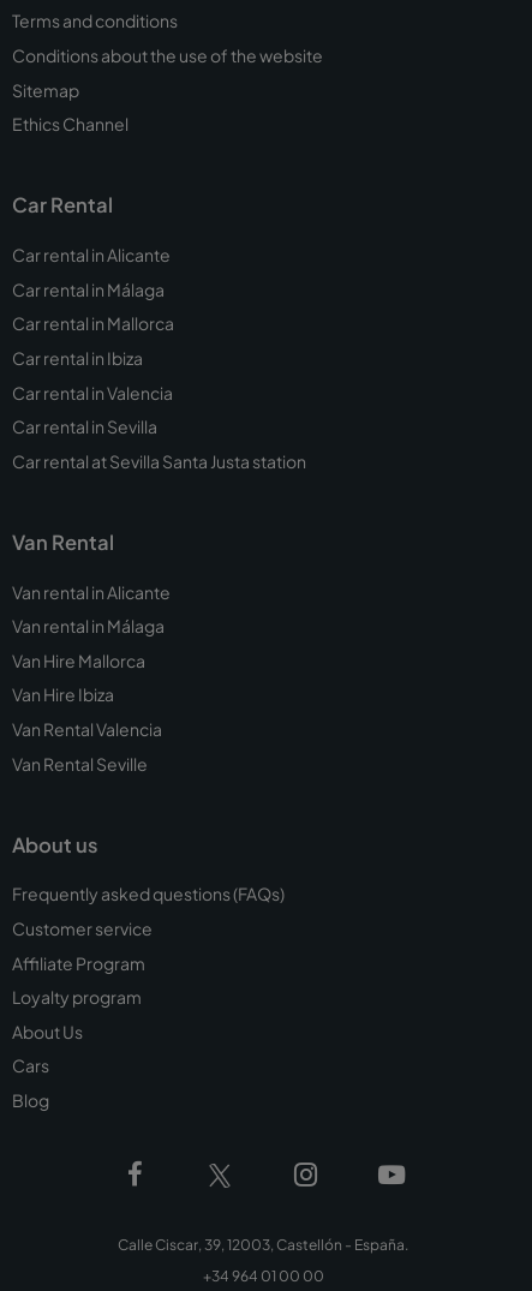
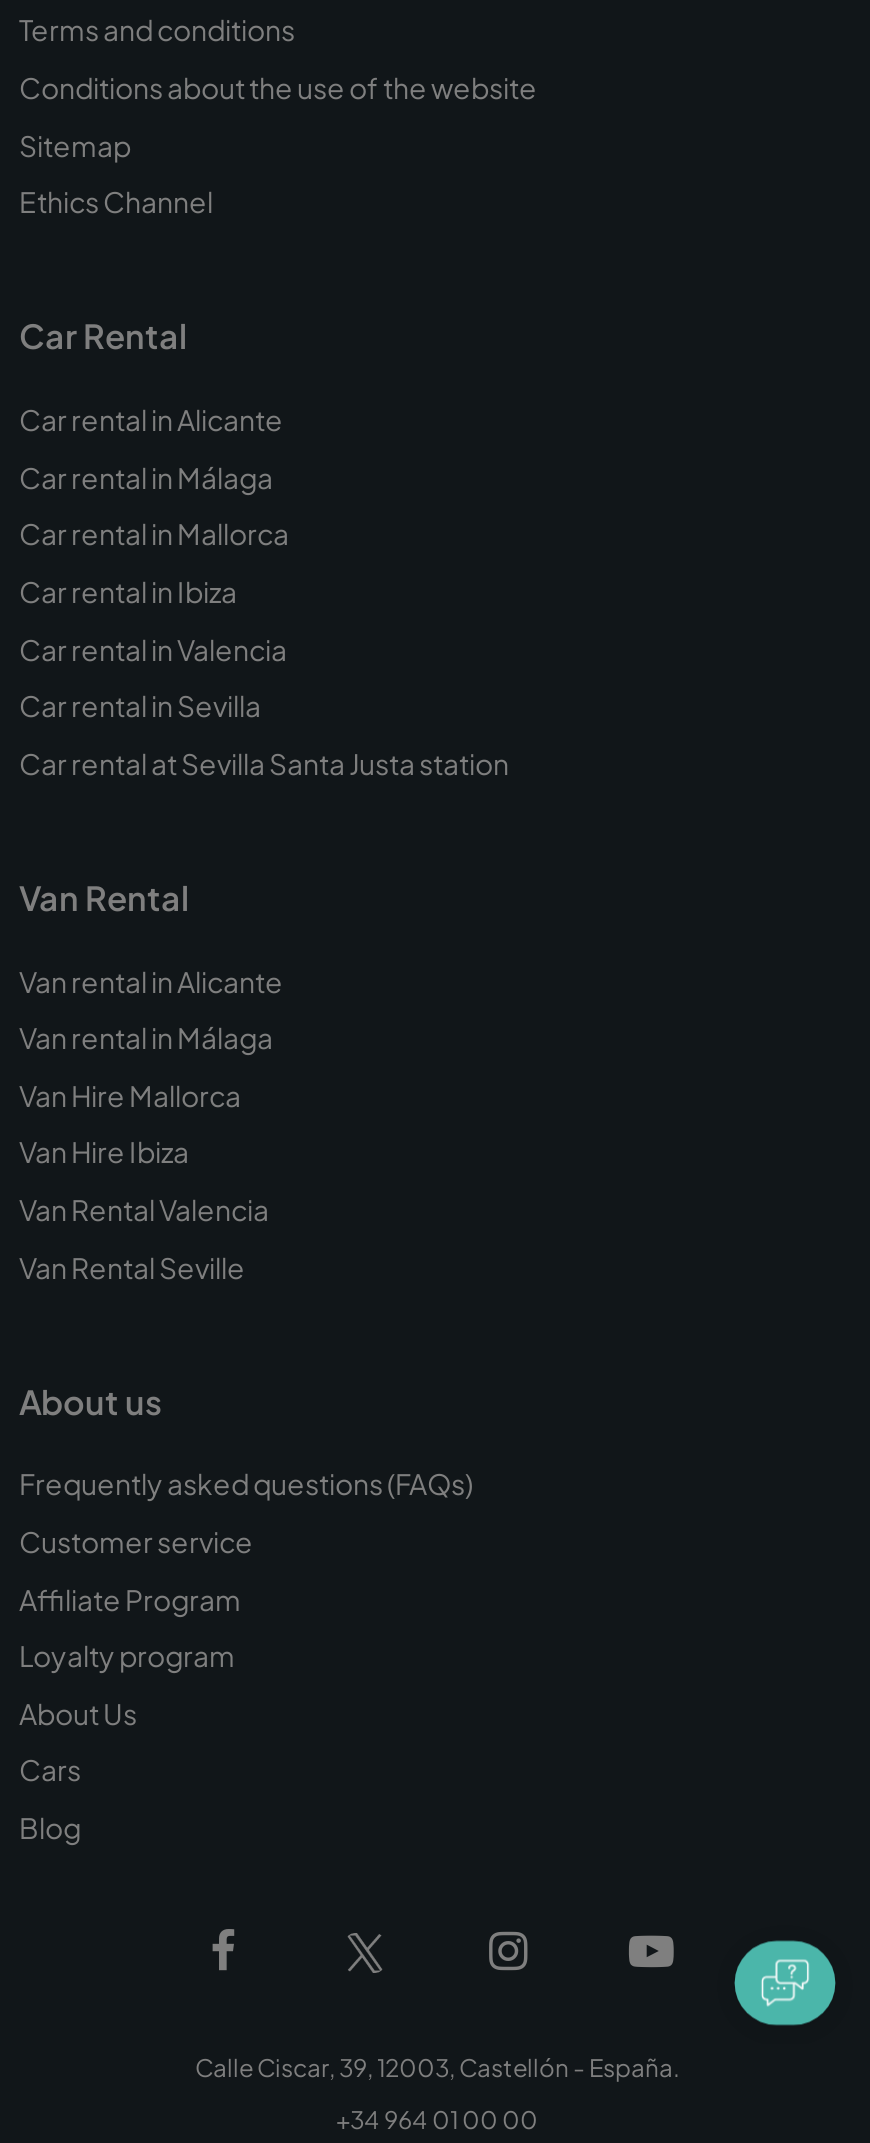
+ [image]
